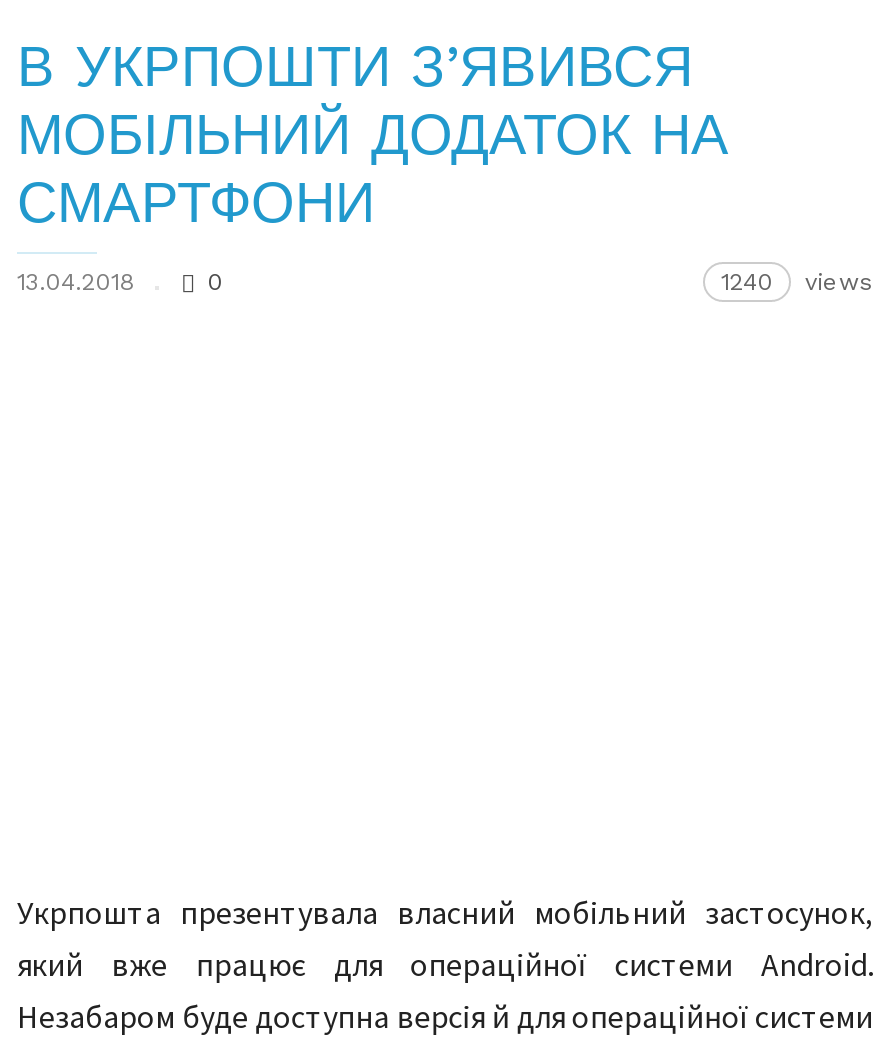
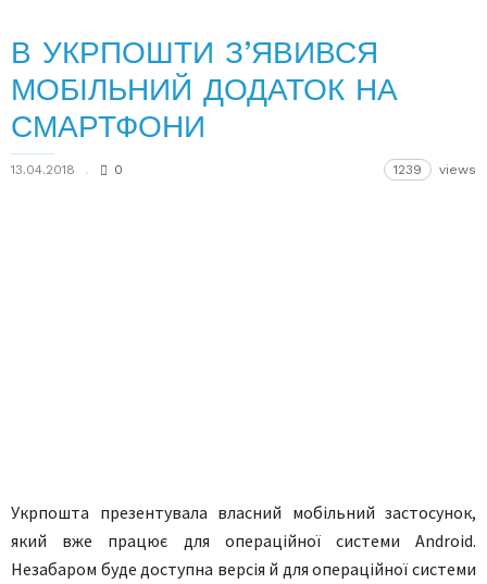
- 1240 views
+ 1239 views
